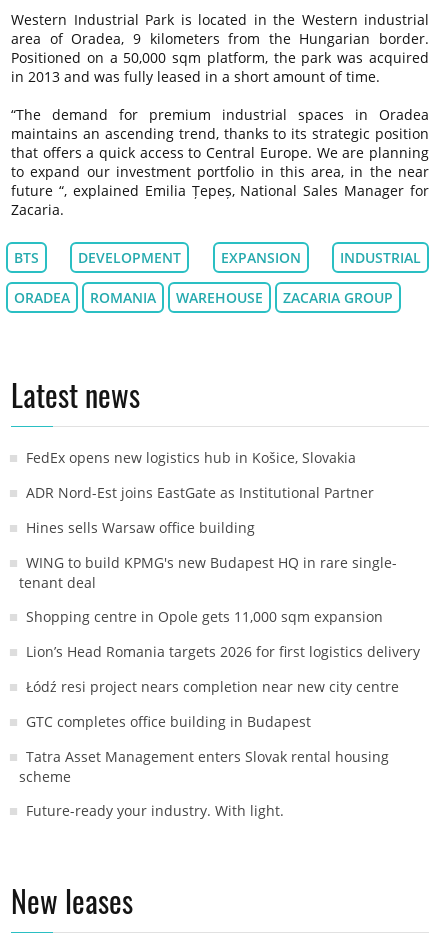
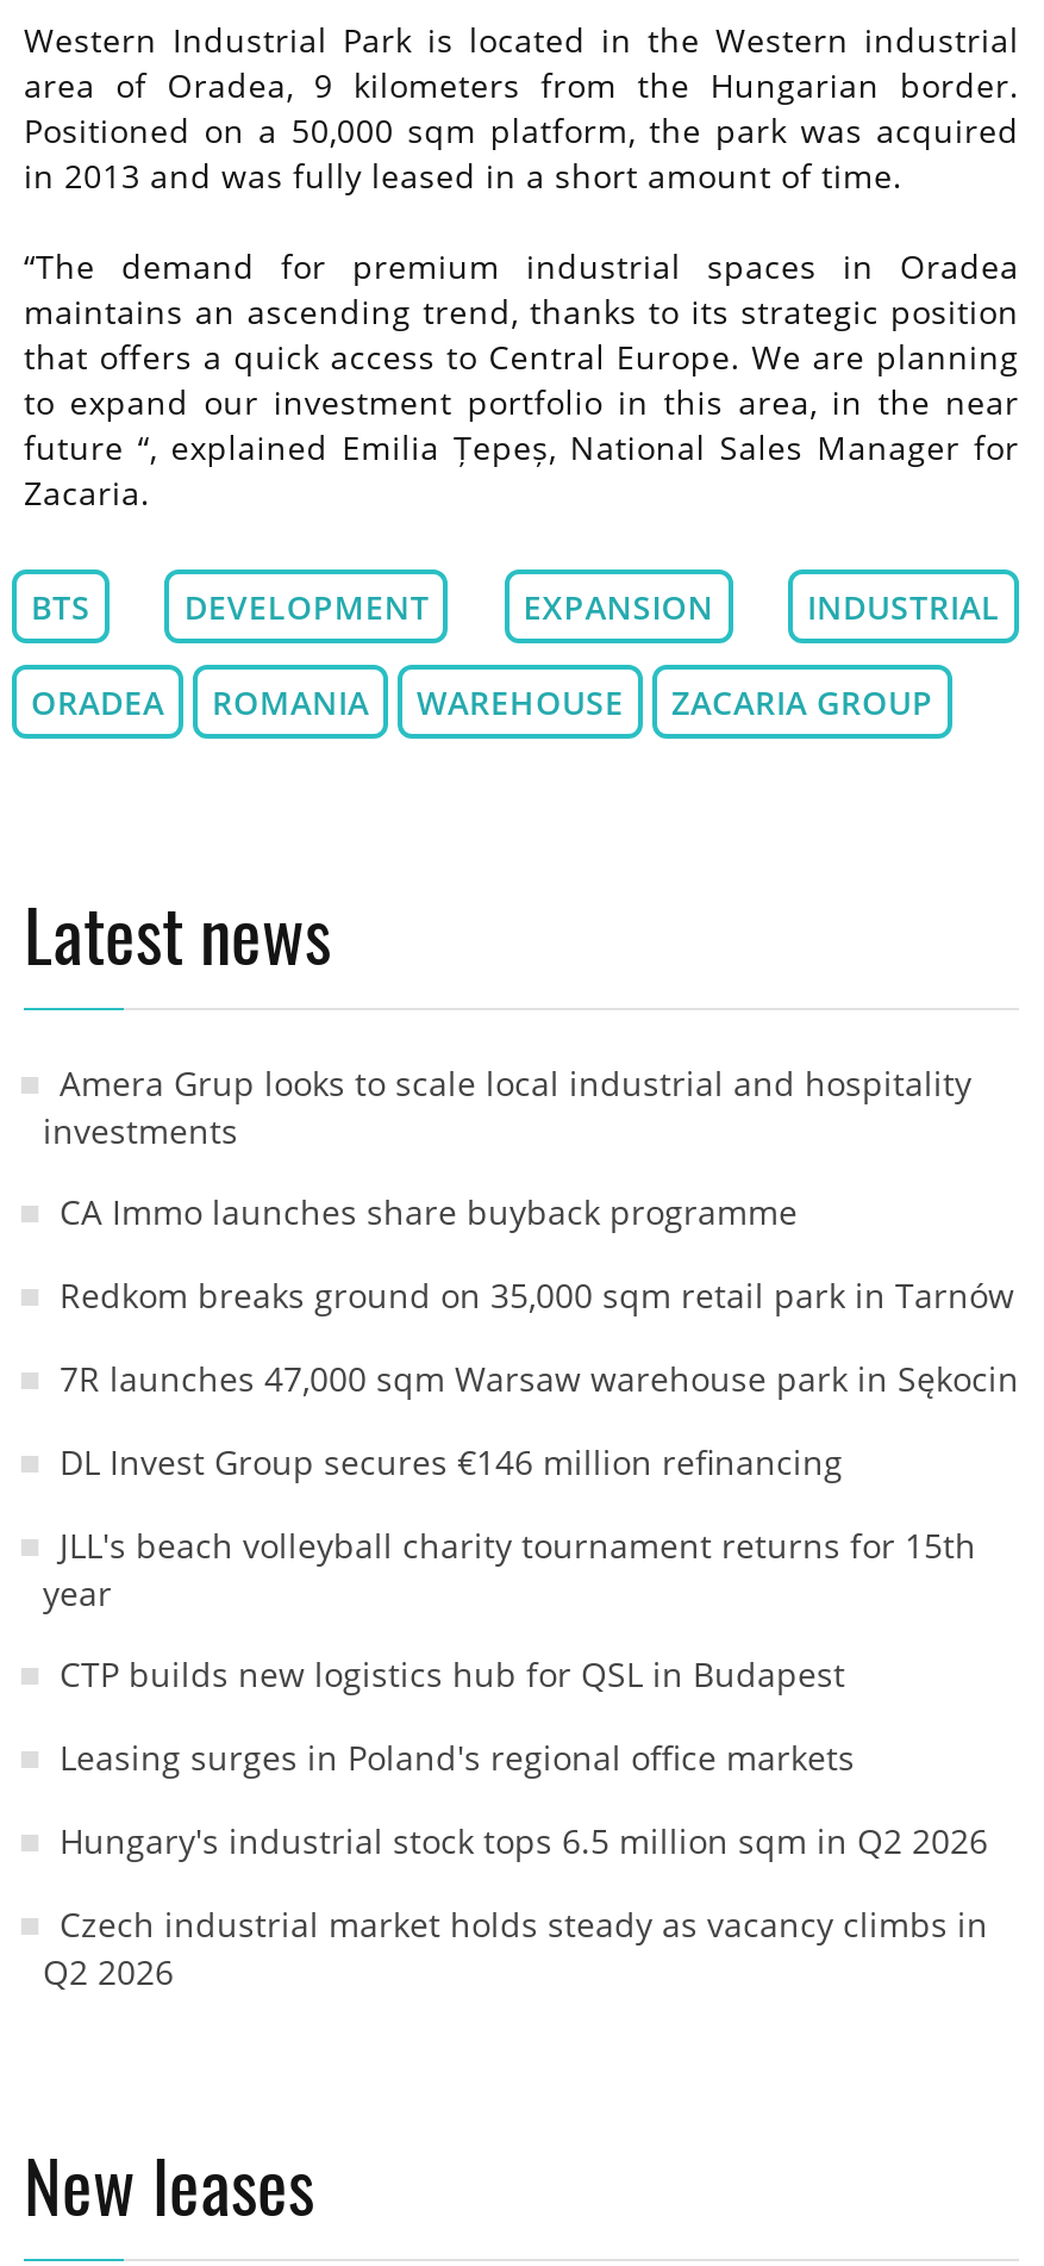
- FedEx opens new logistics hub in Košice, Slovakia
+ Amera Grup looks to scale local industrial and hospitality
+ investments

- ADR Nord-Est joins EastGate as Institutional Partner
+ CA Immo launches share buyback programme

- Hines sells Warsaw office building
+ Redkom breaks ground on 35,000 sqm retail park in Tarnów

- WING to build KPMG's new Budapest HQ in rare single-
- tenant deal
+ 7R launches 47,000 sqm Warsaw warehouse park in Sękocin

- Shopping centre in Opole gets 11,000 sqm expansion
+ DL Invest Group secures €146 million refinancing

- Lion’s Head Romania targets 2026 for first logistics delivery
+ JLL's beach volleyball charity tournament returns for 15th
+ year

- Łódź resi project nears completion near new city centre
+ CTP builds new logistics hub for QSL in Budapest

- GTC completes office building in Budapest
+ Leasing surges in Poland's regional office markets

- Tatra Asset Management enters Slovak rental housing
- scheme
+ Hungary's industrial stock tops 6.5 million sqm in Q2 2026

- Future-ready your industry. With light.
+ Czech industrial market holds steady as vacancy climbs in
+ Q2 2026
